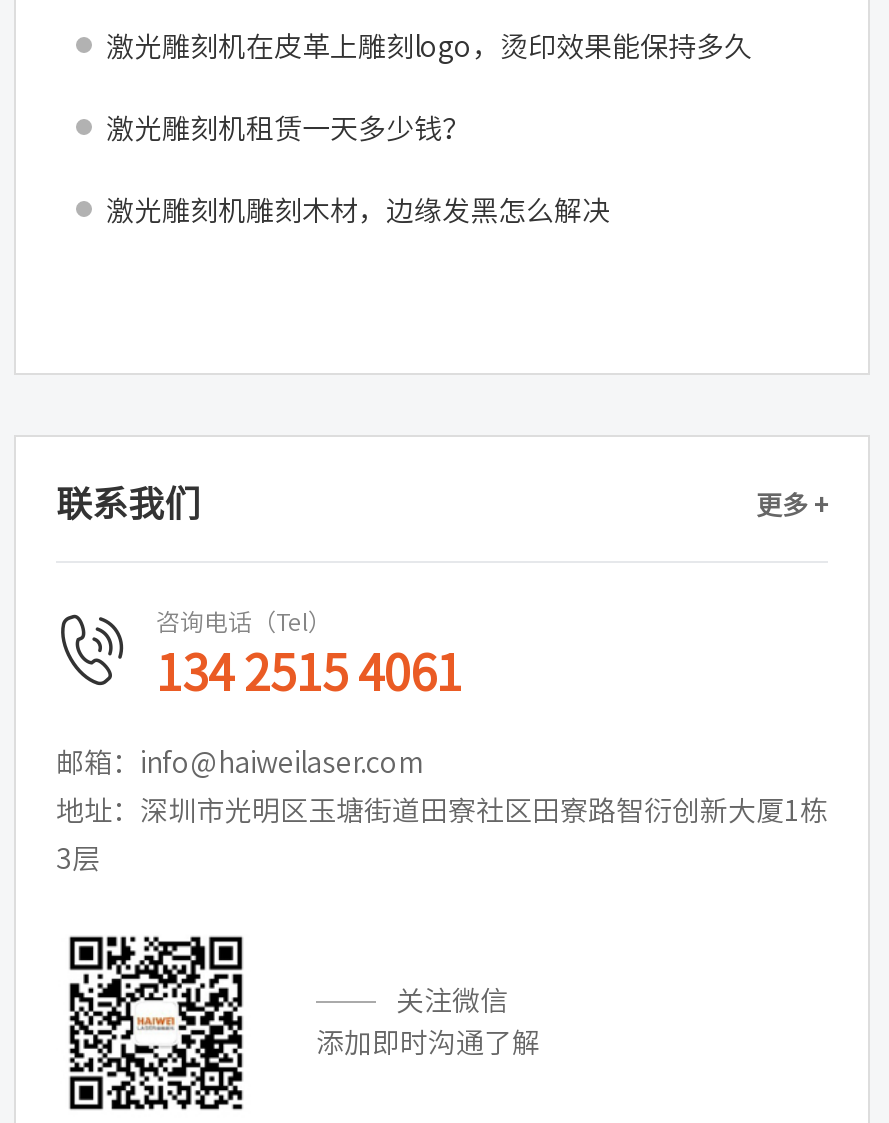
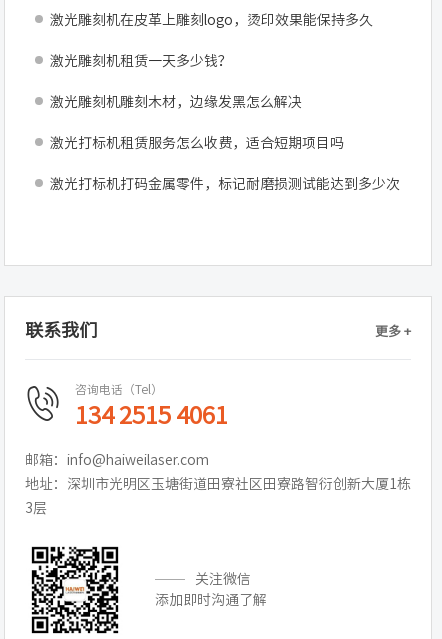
+ 激光打标机租赁服务怎么收费，适合短期项目吗
+ 激光打标机打码金属零件，标记耐磨损测试能达到多少次
